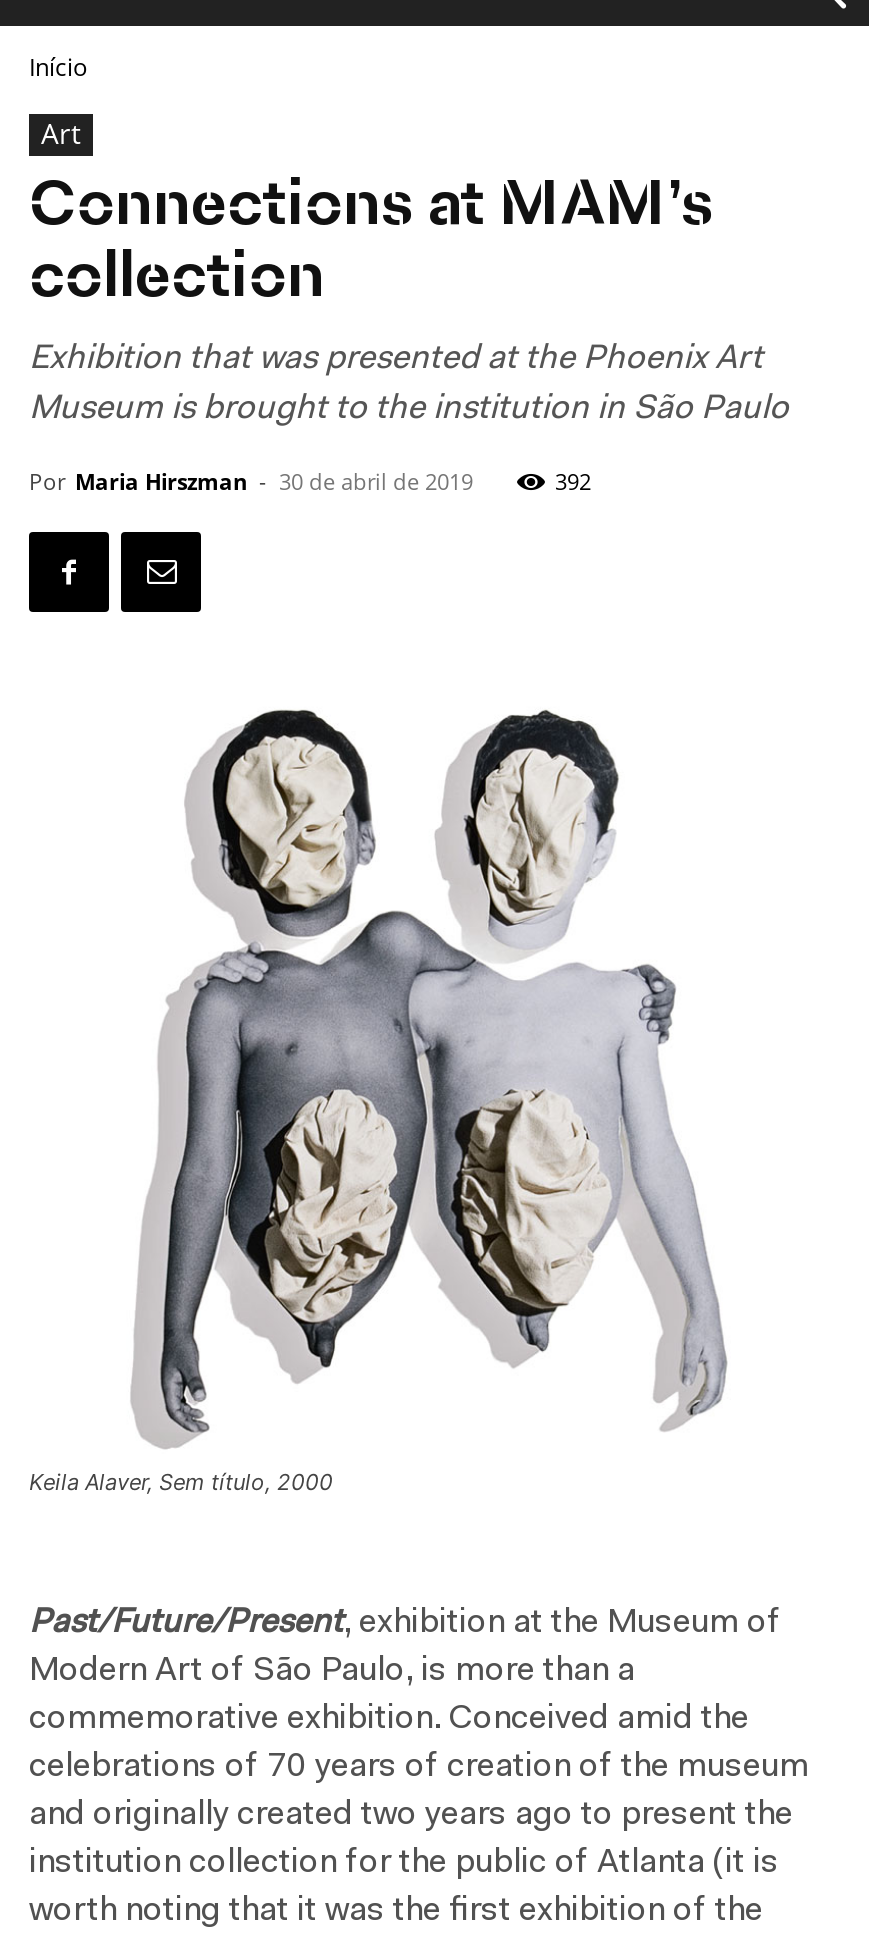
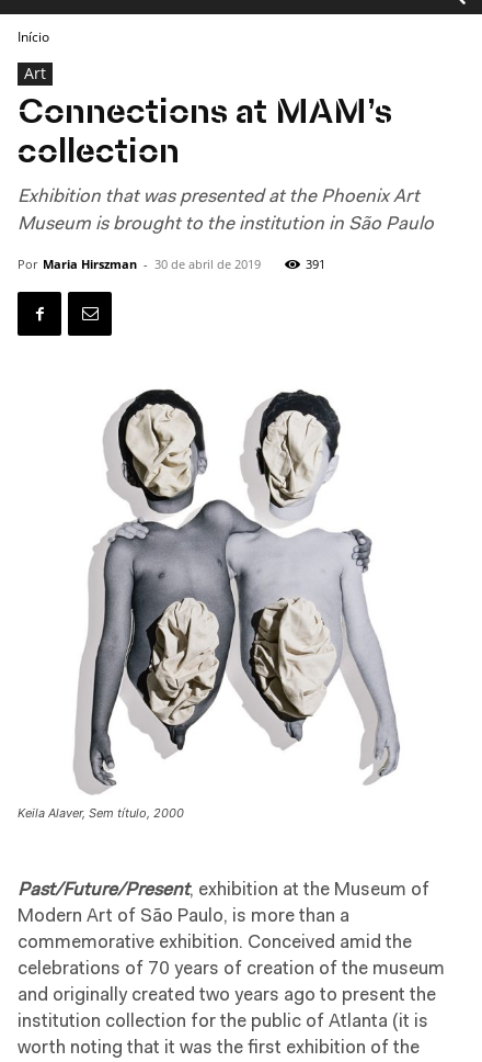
- 392
+ 391
